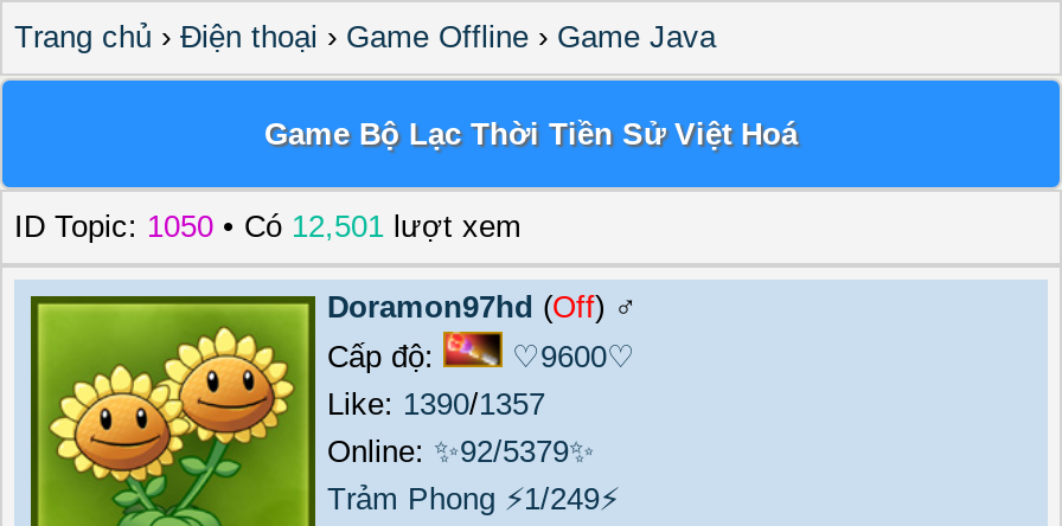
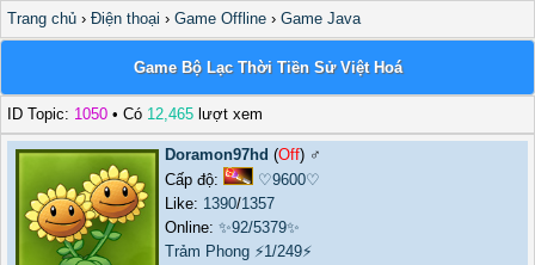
- ID Topic: 1050 • Có 12,501 lượt xem
+ ID Topic: 1050 • Có 12,465 lượt xem
